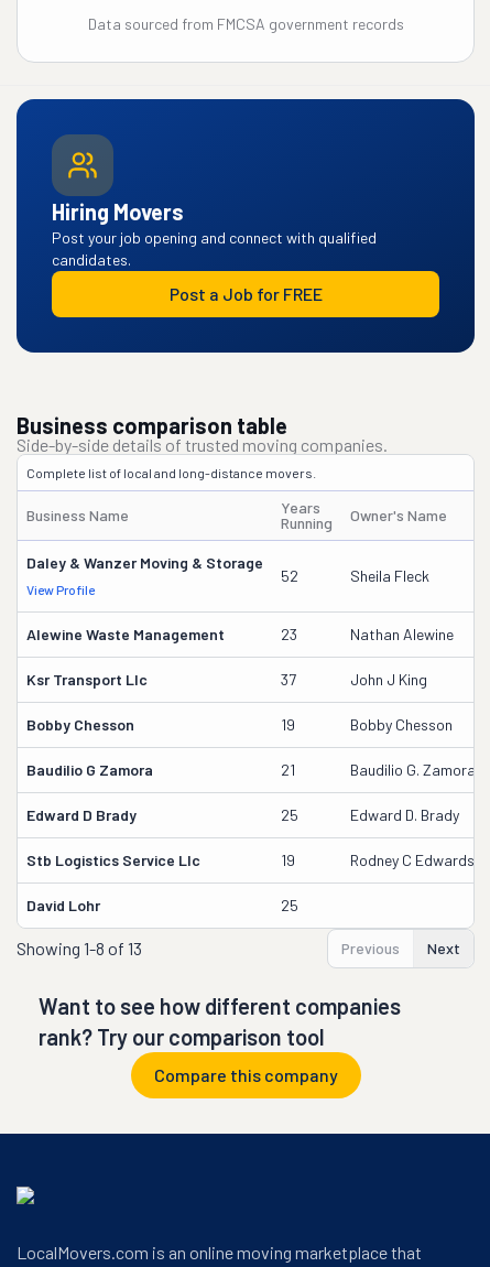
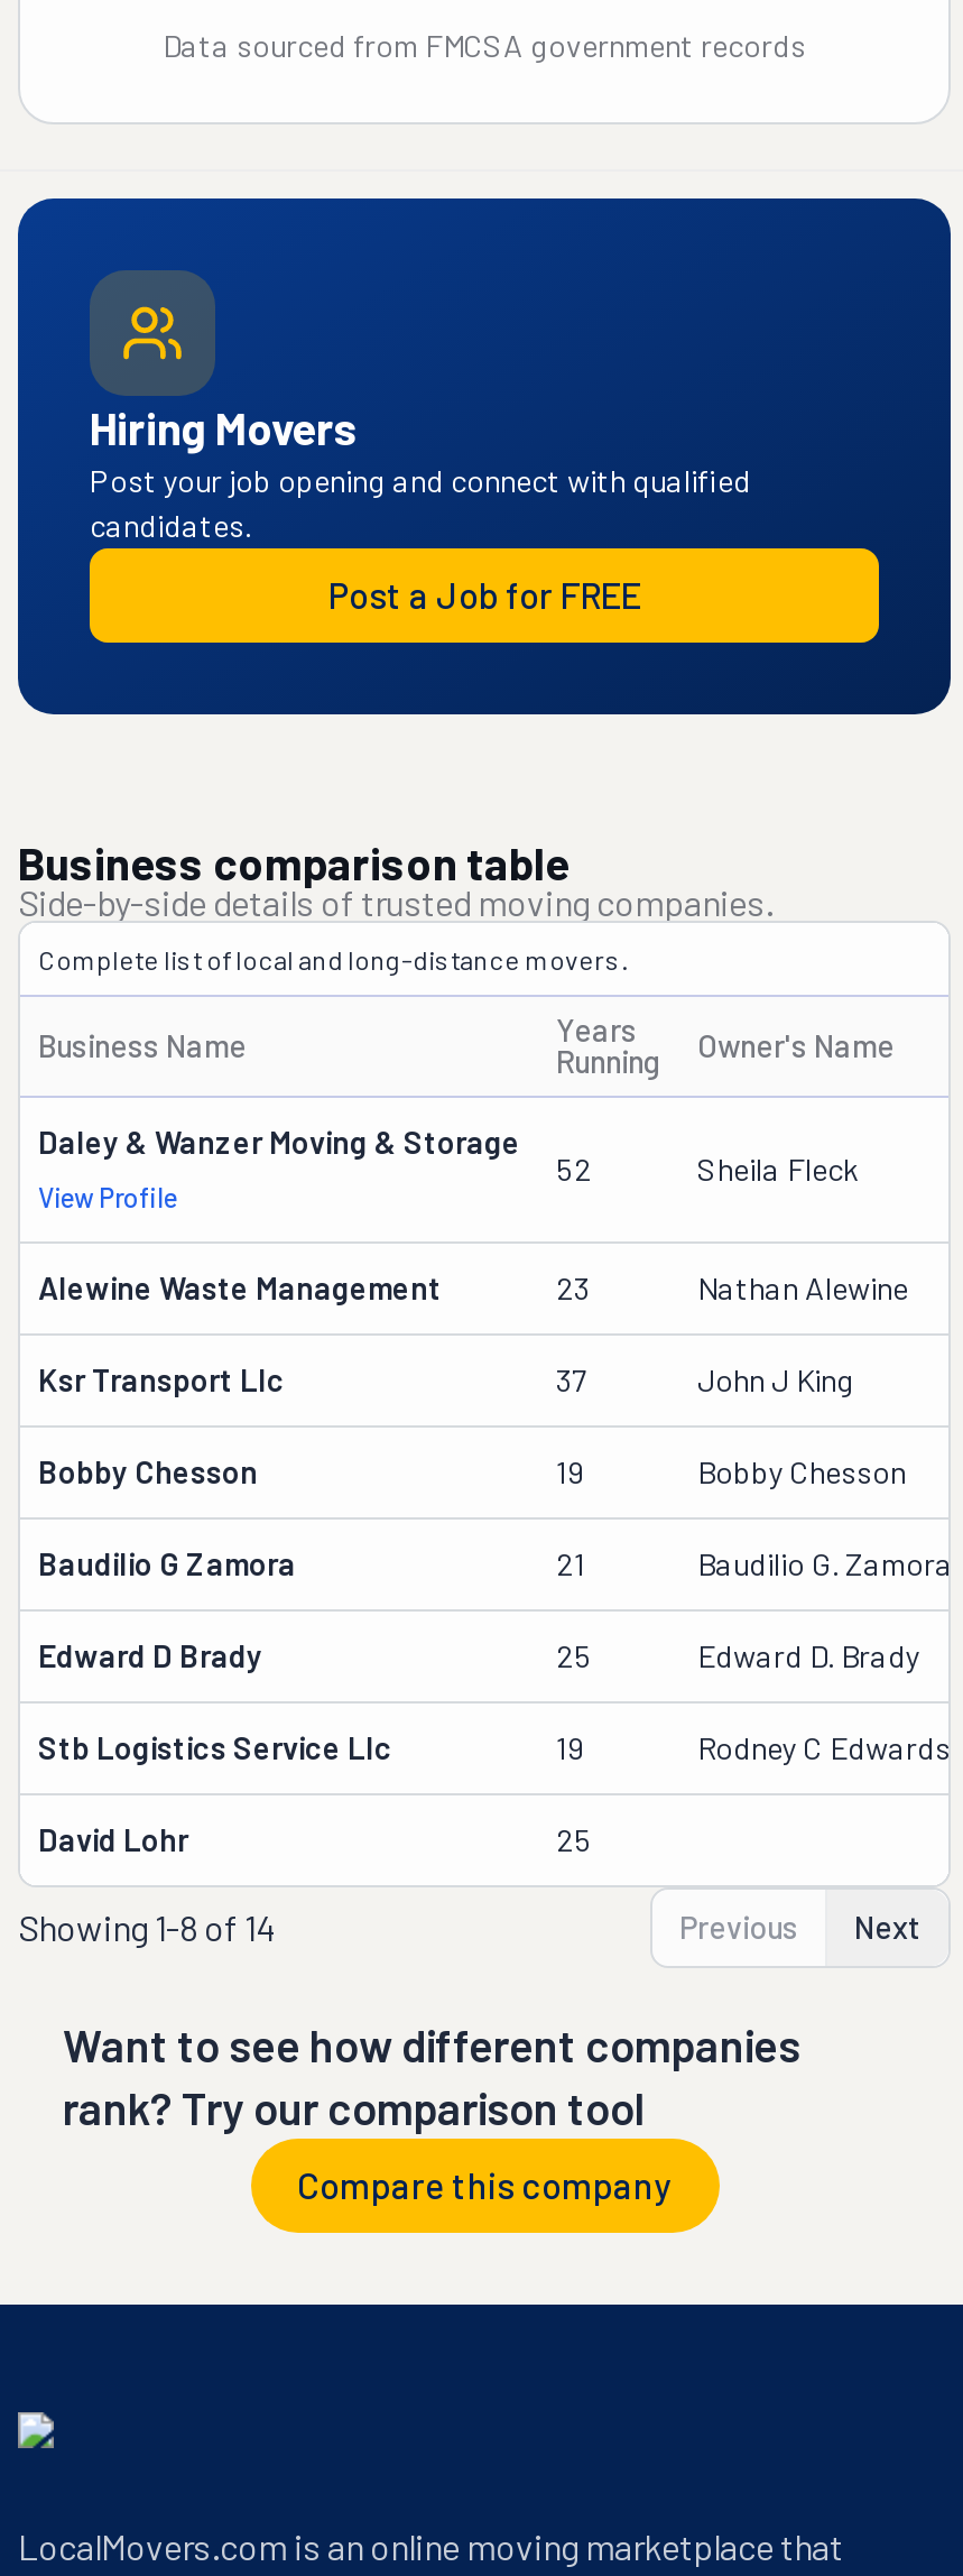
- Showing 1-8 of 13
+ Showing 1-8 of 14
